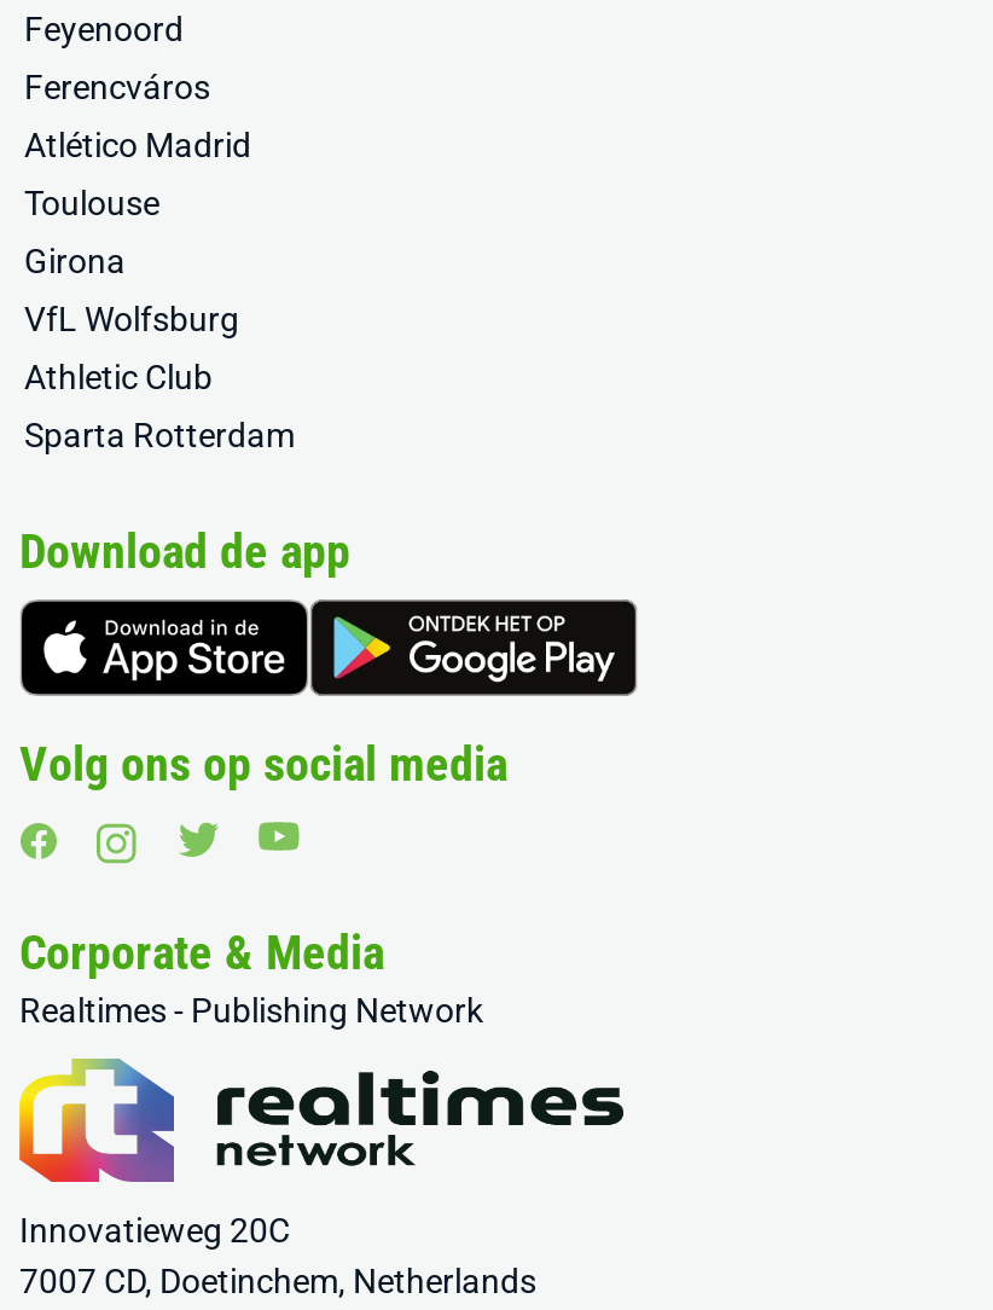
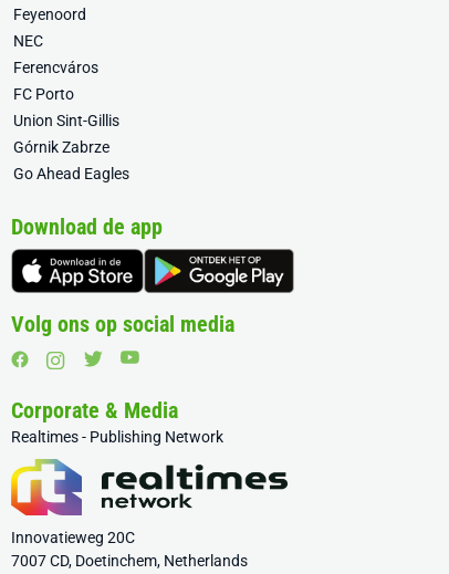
+ NEC

moved down: Ferencváros

- Atlético Madrid
- Toulouse
- Girona
- VfL Wolfsburg
- Athletic Club
- Sparta Rotterdam
+ FC Porto
+ Union Sint-Gillis
+ Górnik Zabrze
+ Go Ahead Eagles
